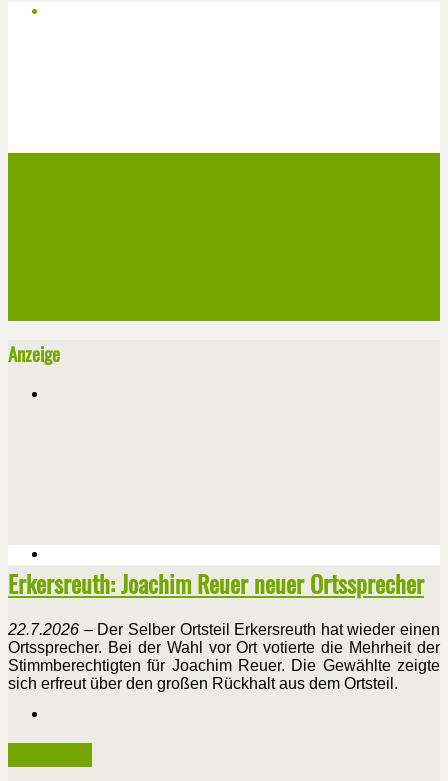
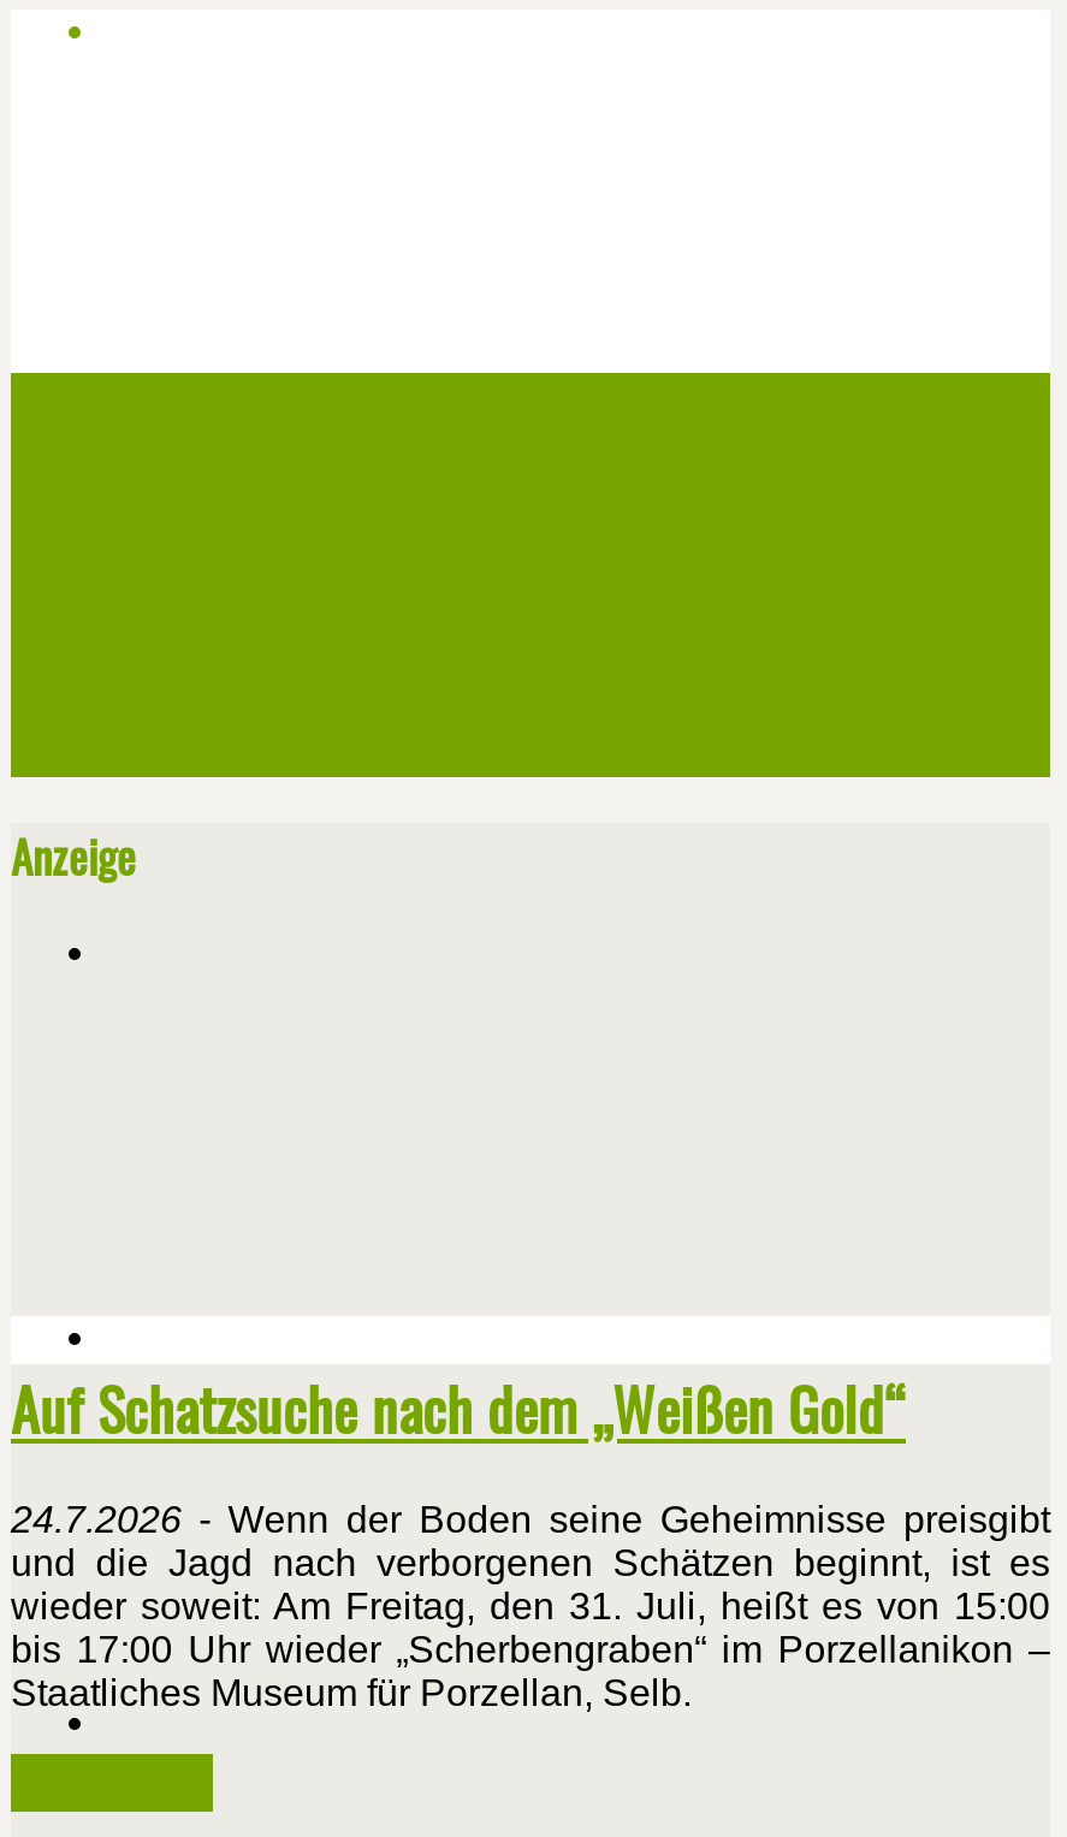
- Erkersreuth: Joachim Reuer neuer Ortssprecher
+ Auf Schatzsuche nach dem „Weißen Gold“

- 22.7.2026 – Der Selber Ortsteil Erkersreuth hat wieder einen
- Ortssprecher. Bei der Wahl vor Ort votierte die Mehrheit der
- Stimmberechtigten für Joachim Reuer. Die Gewählte zeigte
- sich erfreut über den großen Rückhalt aus dem Ortsteil.
+ 24.7.2026 - Wenn der Boden seine Geheimnisse preisgibt
+ und die Jagd nach verborgenen Schätzen beginnt, ist es
+ wieder soweit: Am Freitag, den 31. Juli, heißt es von 15:00
+ bis 17:00 Uhr wieder „Scherbengraben“ im Porzellanikon –
+ Staatliches Museum für Porzellan, Selb.
